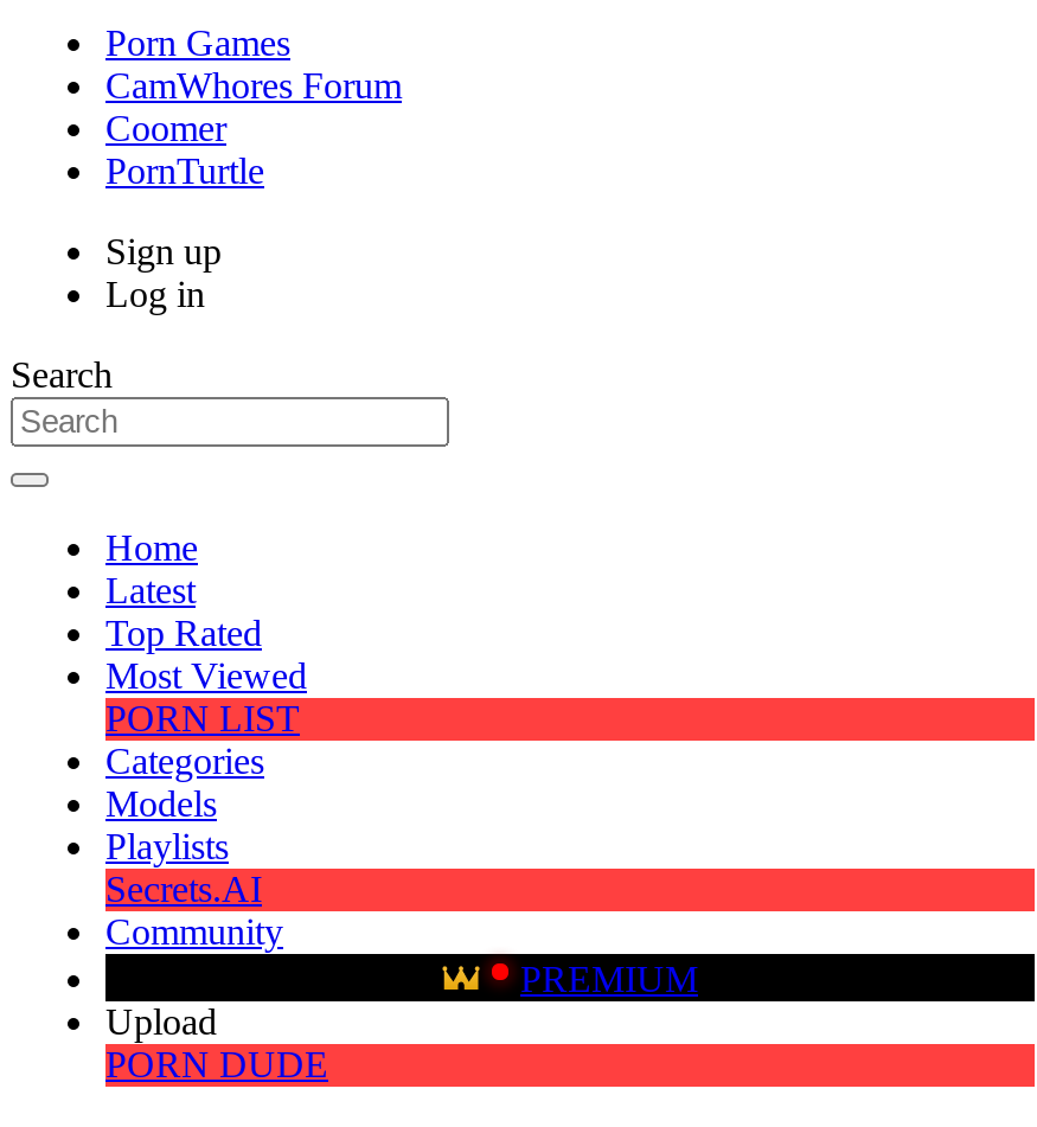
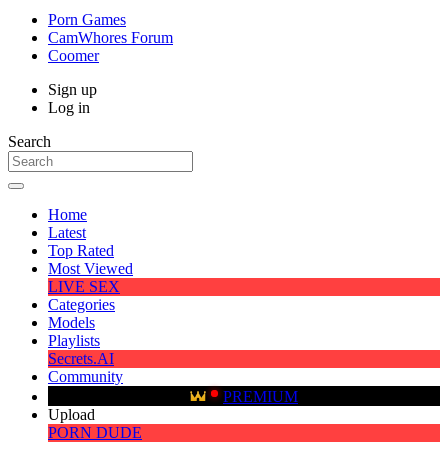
- PornTurtle

- PORN LIST
+ LIVE SEX
